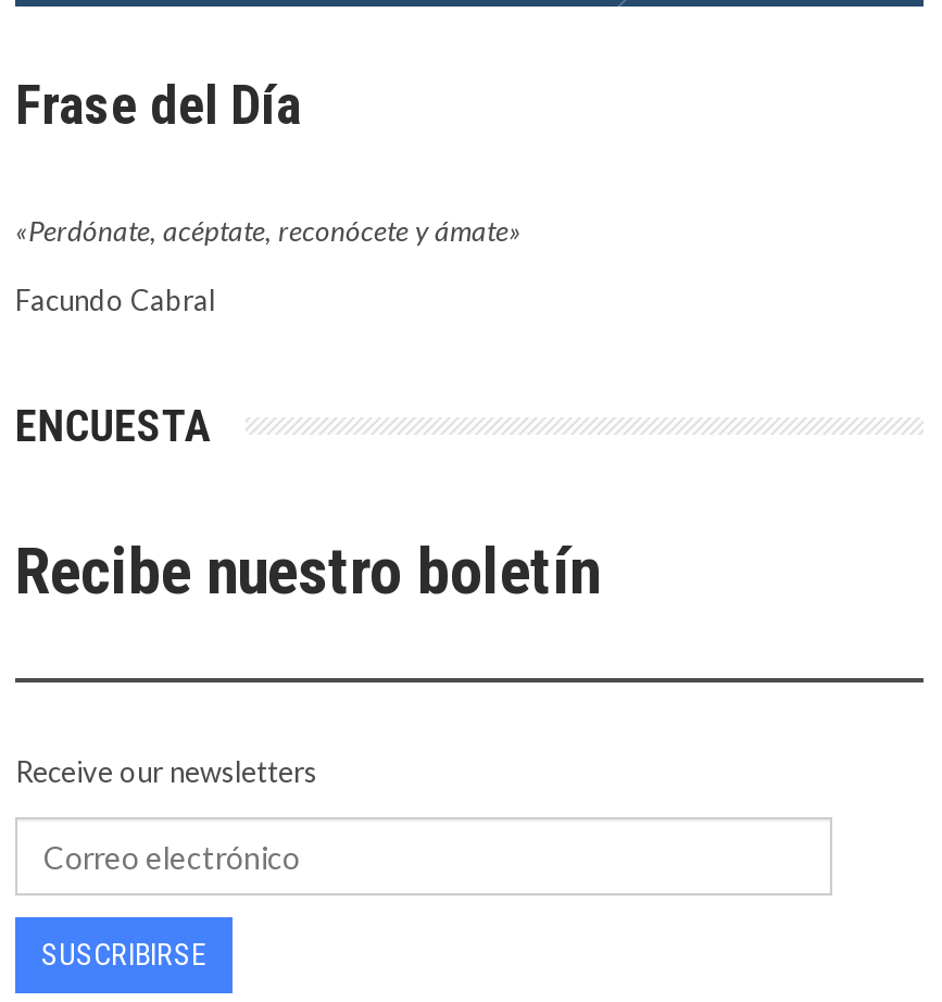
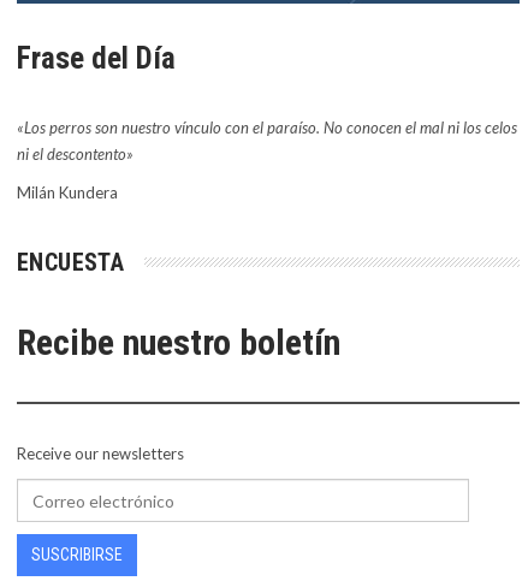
- «Perdónate, acéptate, reconócete y ámate»
+ «Los perros son nuestro vínculo con el paraíso. No conocen el mal ni los celos
+ ni el descontento»

- Facundo Cabral
+ Milán Kundera
